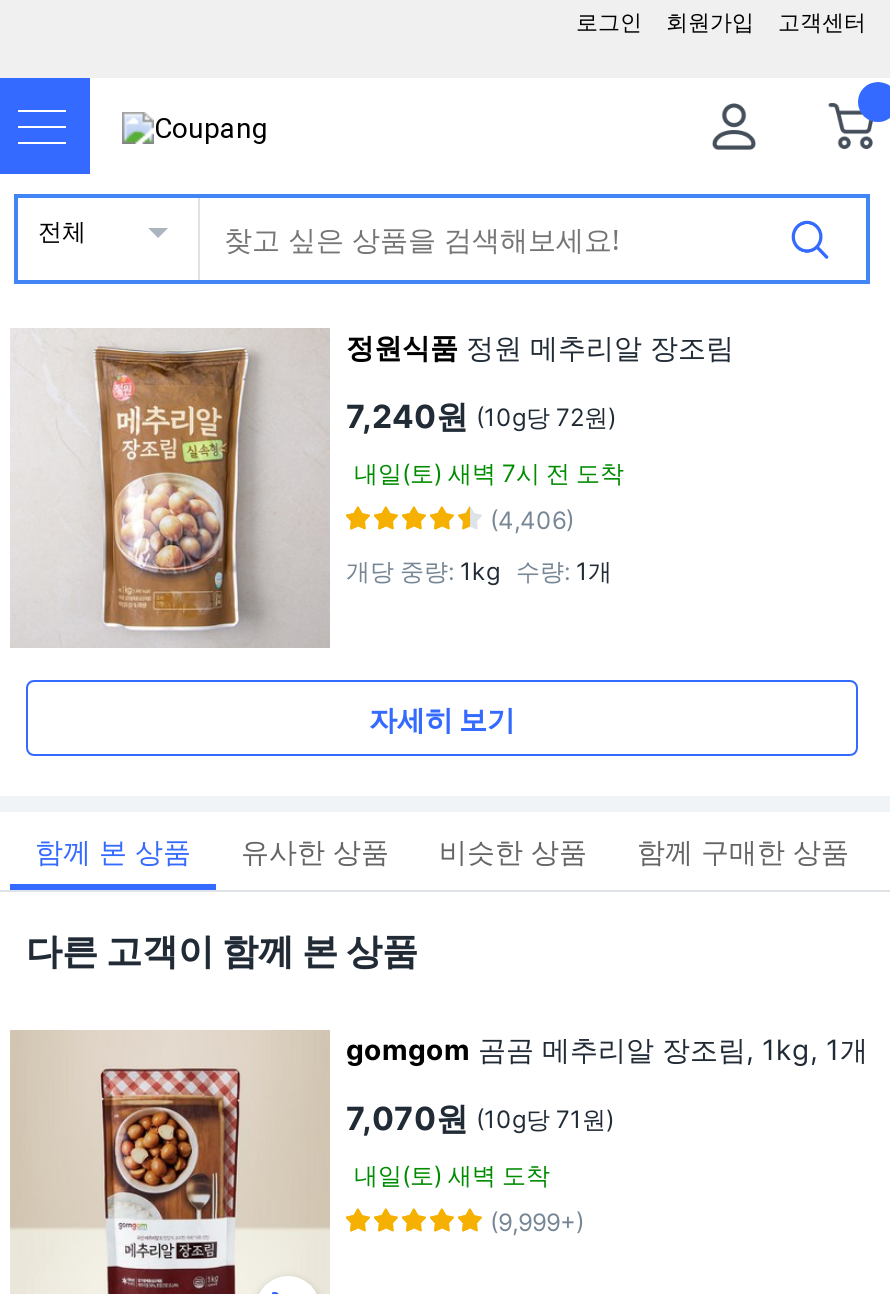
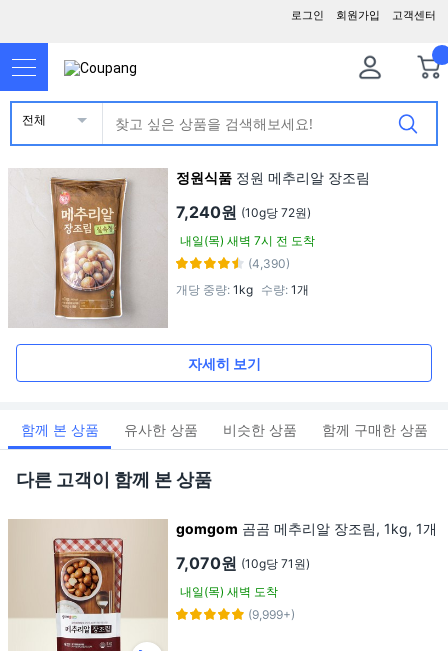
- 내일(토) 새벽 7시 전 도착
+ 내일(목) 새벽 7시 전 도착

- (4,406)
+ (4,390)

- 내일(토) 새벽 도착
+ 내일(목) 새벽 도착
